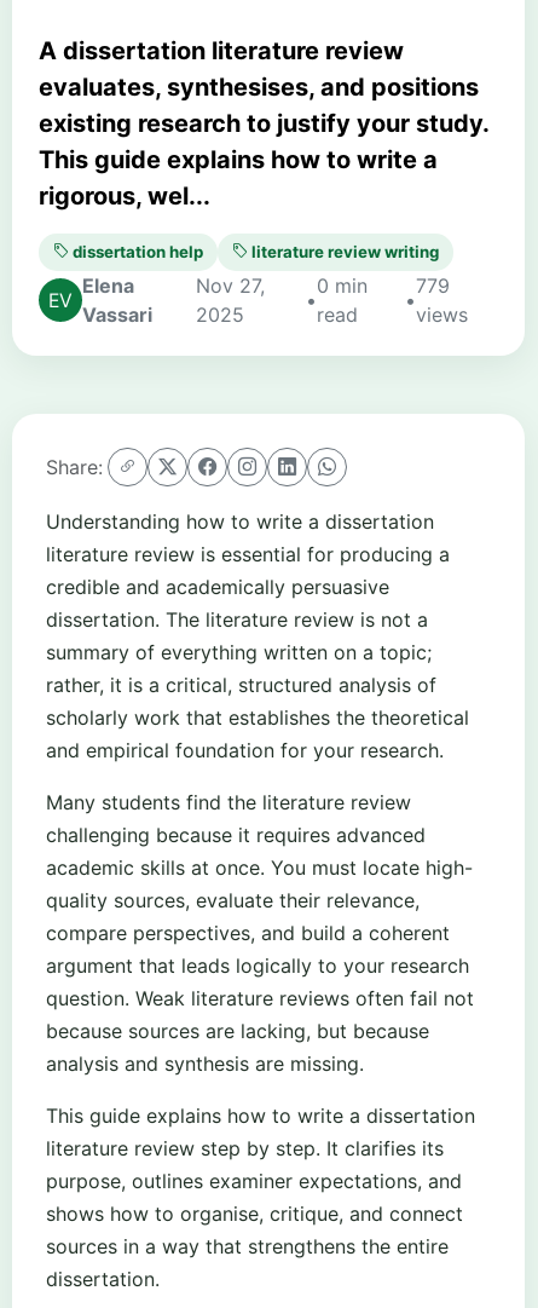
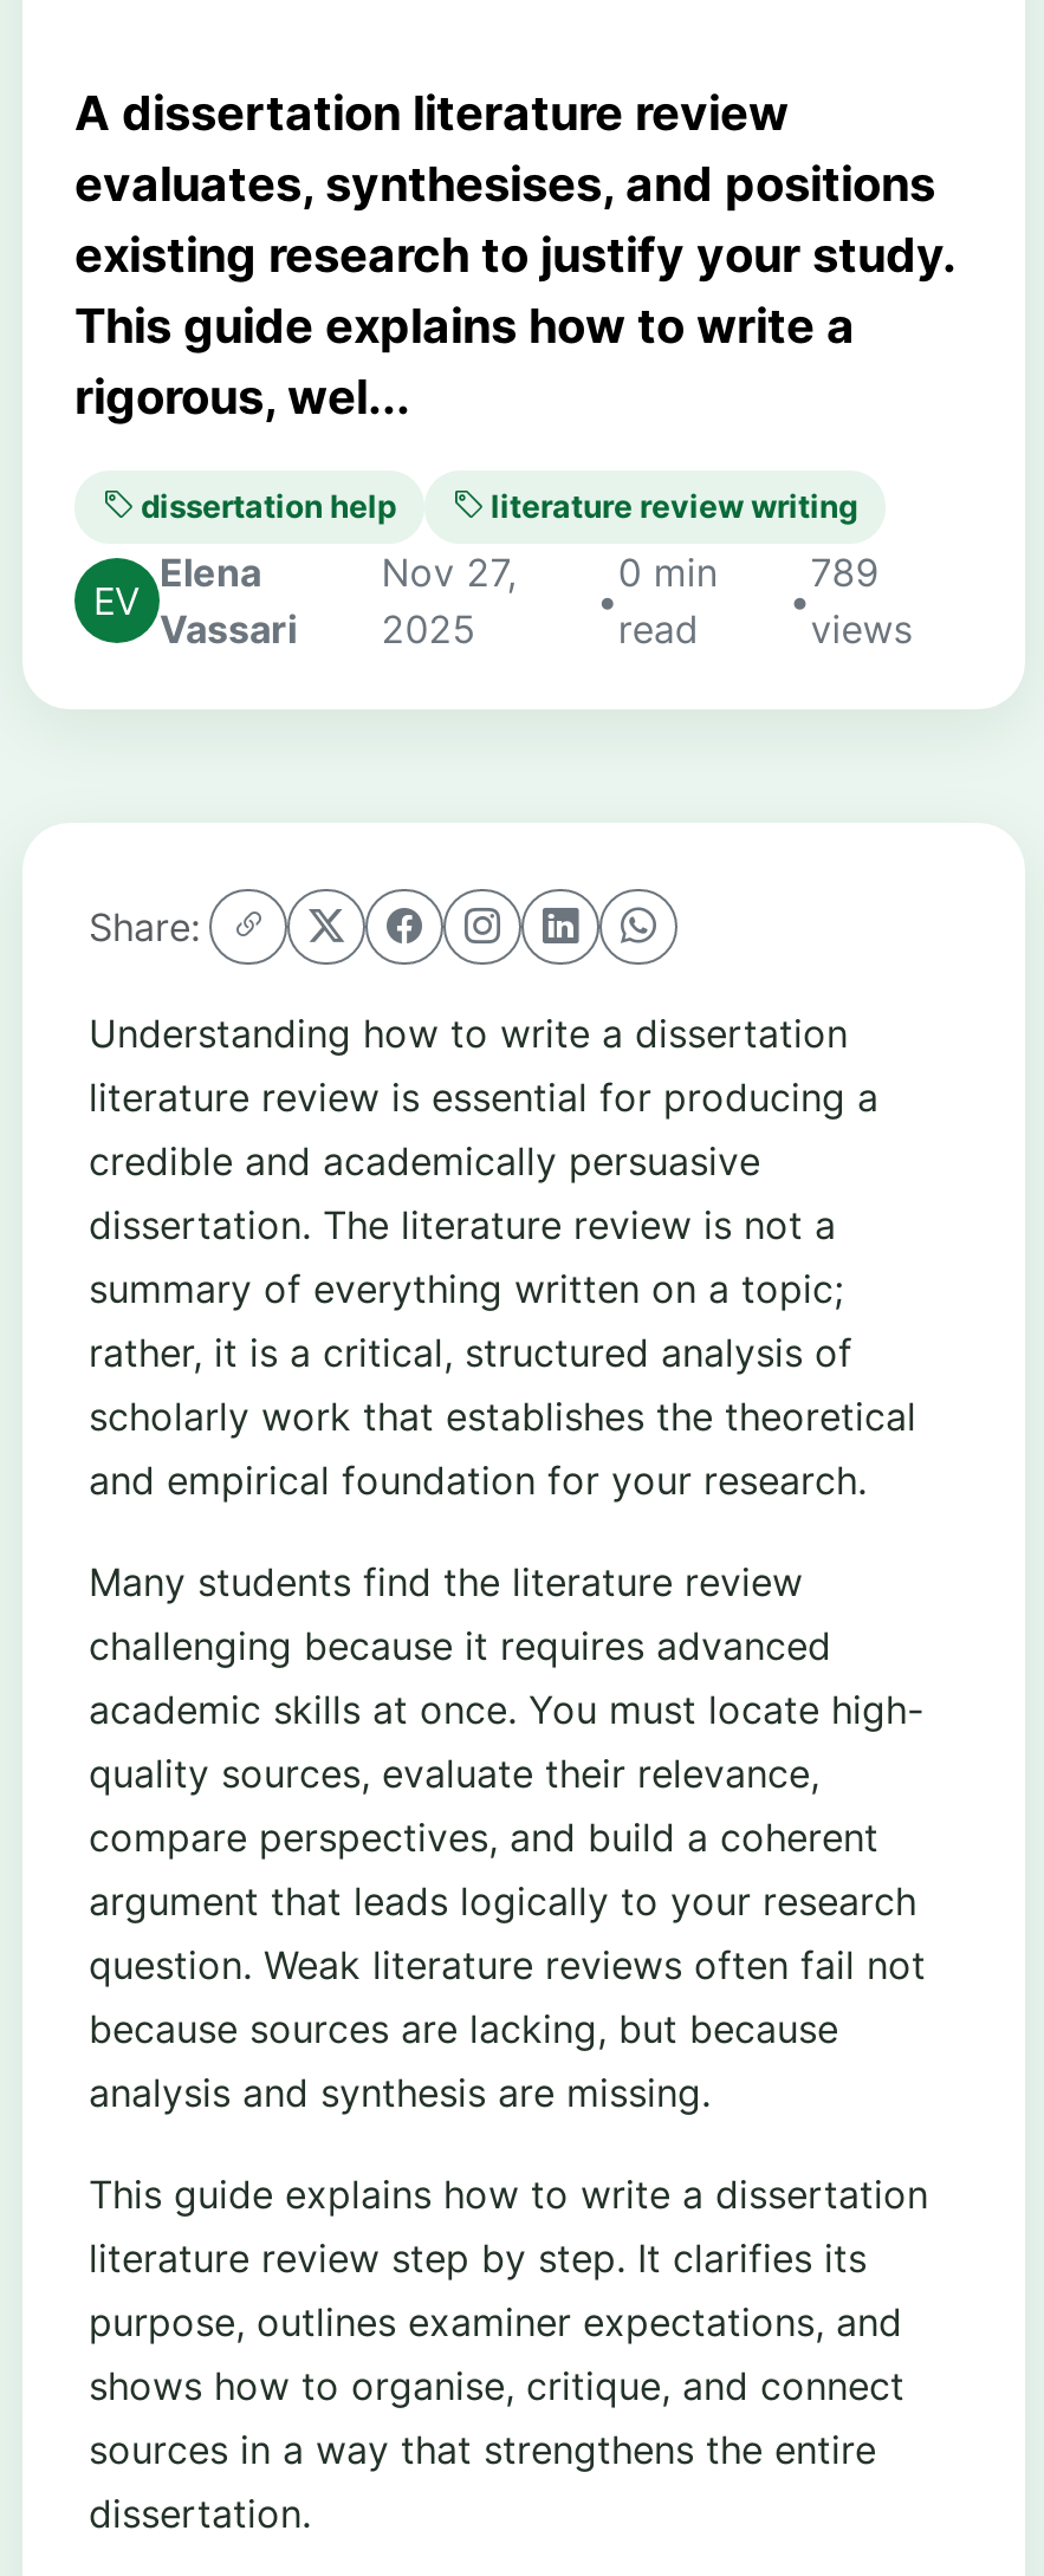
- 0 min 779
+ 0 min 789
